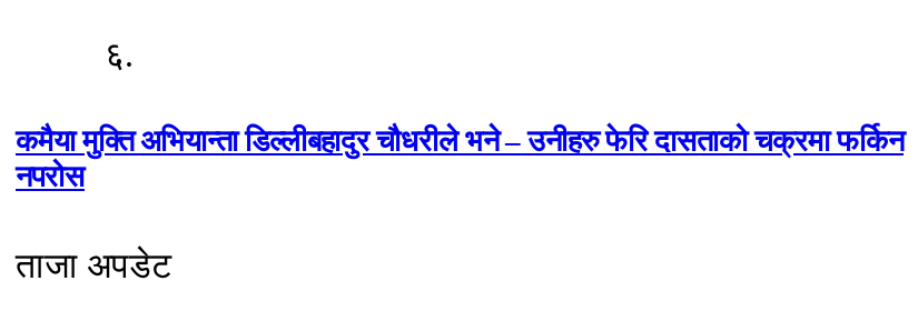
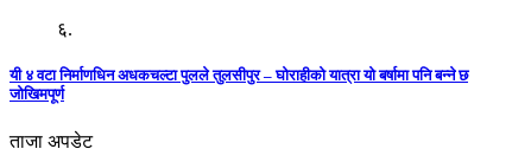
- कमैया मुक्ति अभियान्ता डिल्लीबहादुर चौधरीले भने – उनीहरु फेरि दासताको चक्रमा फर्किन
- नपरोस
+ यी ४ वटा निर्माणधिन अधकचल्टा पुलले तुलसीपुर – घोराहीको यात्रा यो बर्षामा पनि बन्ने छ
+ जोखिमपूर्ण
